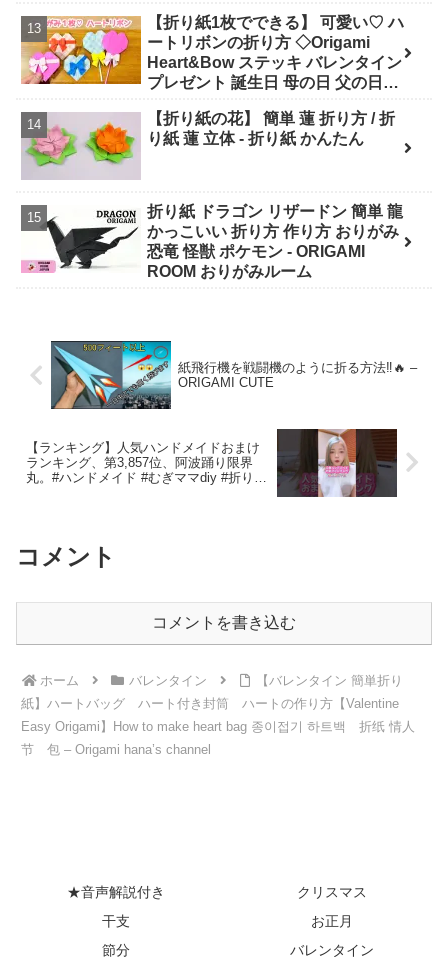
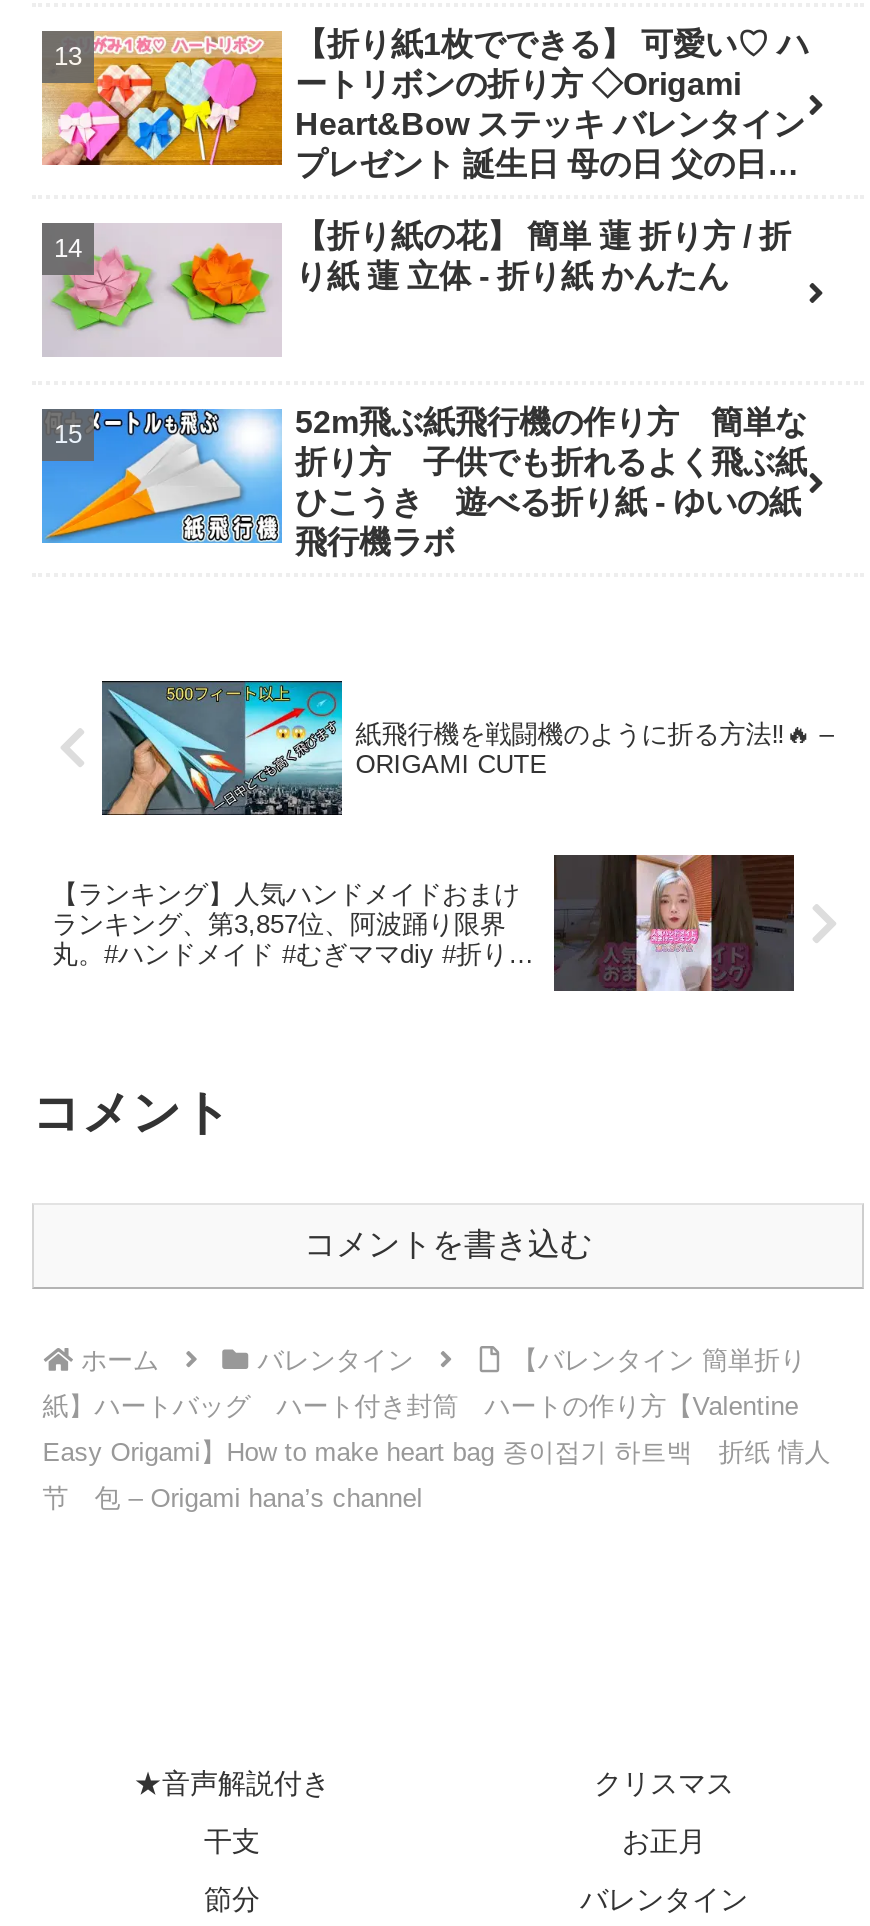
- [image]
- 折り紙 ドラゴン リザードン 簡単 龍
- かっこいい 折り方 作り方 おりがみ
- 恐竜 怪獣 ポケモン - ORIGAMI
- ROOM おりがみルーム
+ [image]
+ 52m飛ぶ紙飛行機の作り方 簡単な
+ 折り方 子供でも折れるよく飛ぶ紙
+ ひこうき 遊べる折り紙 - ゆいの紙
+ 飛行機ラボ
